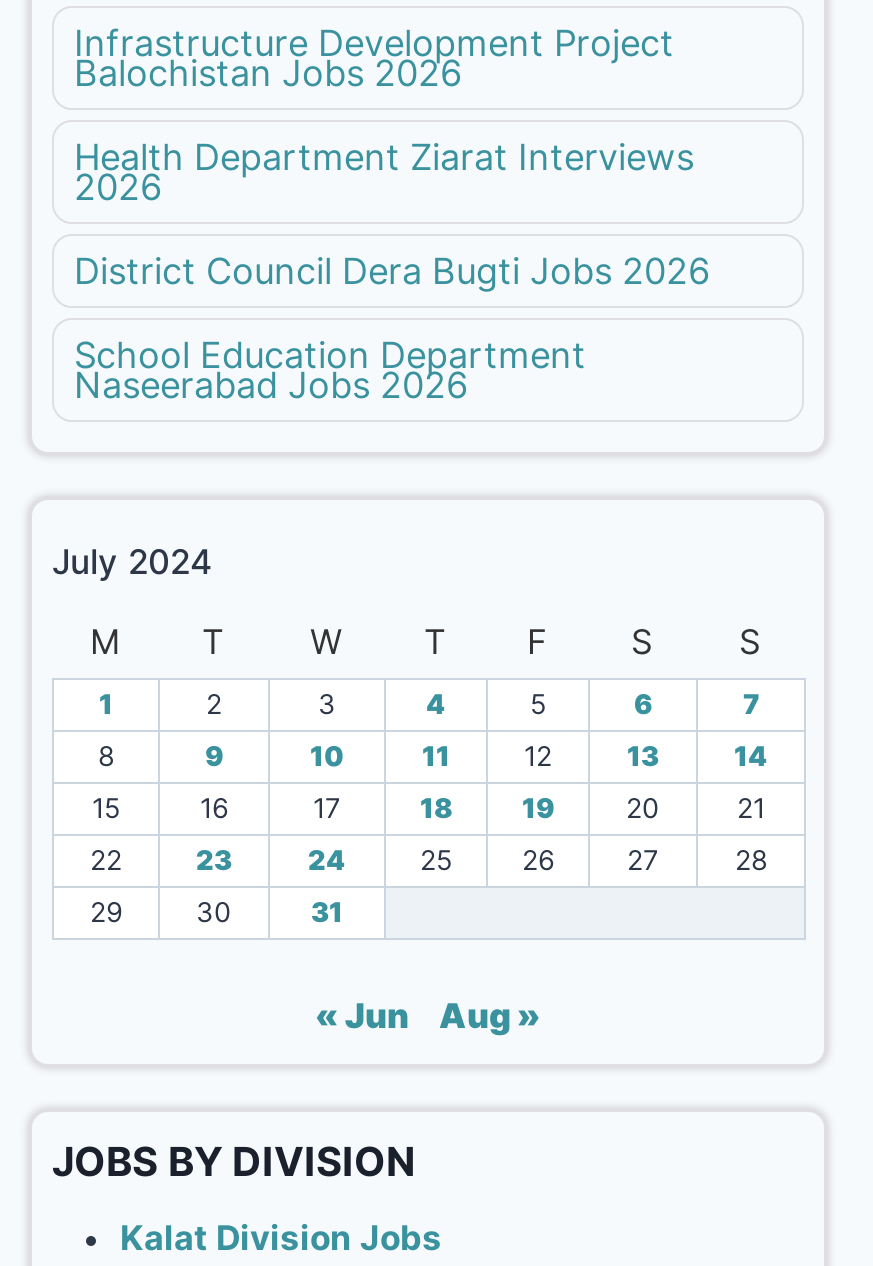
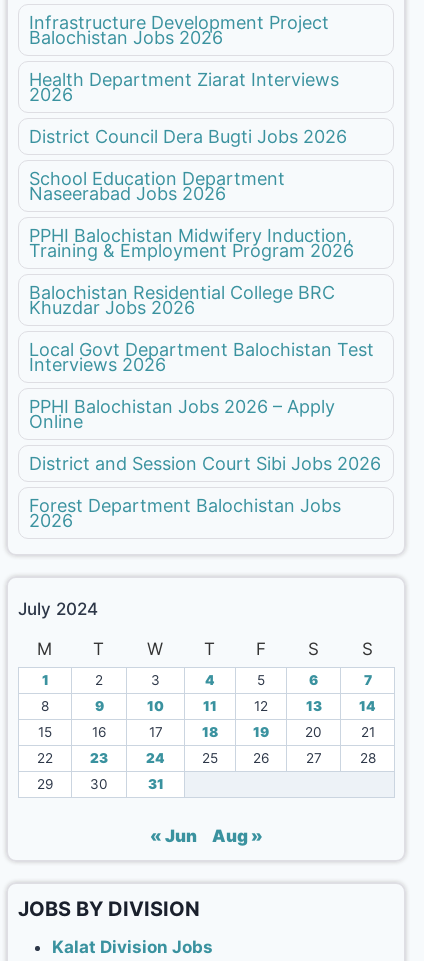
+ PPHI Balochistan Midwifery Induction,
+ Training & Employment Program 2026
+ Balochistan Residential College BRC
+ Khuzdar Jobs 2026
+ Local Govt Department Balochistan Test
+ Interviews 2026
+ PPHI Balochistan Jobs 2026 – Apply
+ Online
+ District and Session Court Sibi Jobs 2026
+ Forest Department Balochistan Jobs
+ 2026
